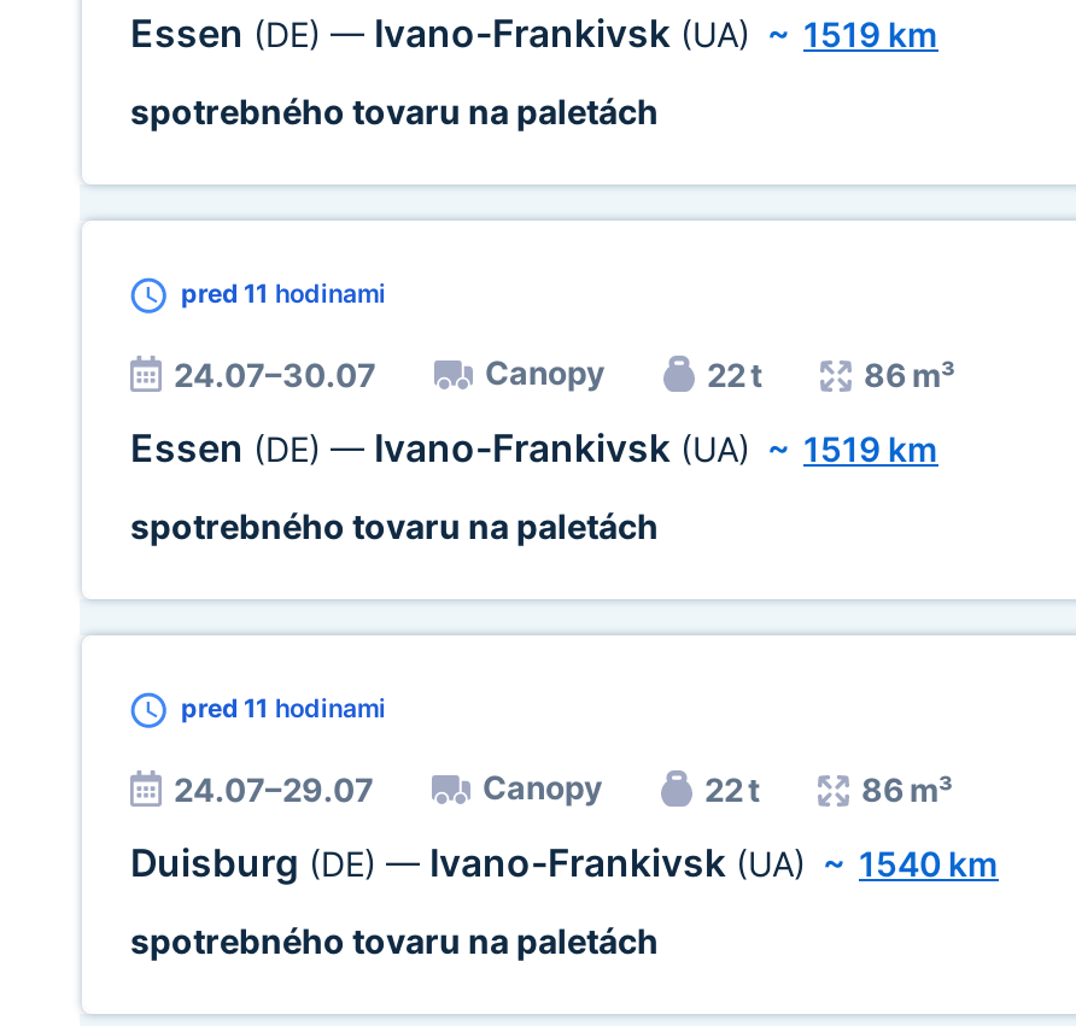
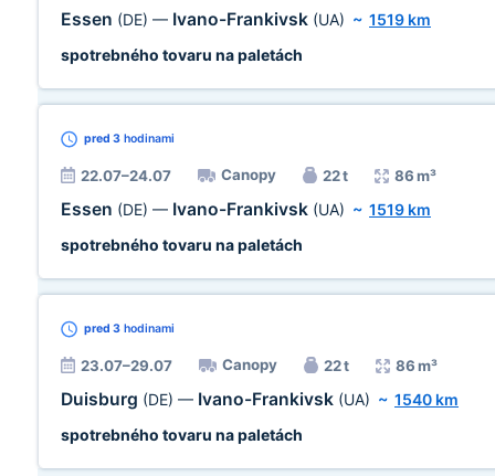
- pred 11 hodinami
+ pred 3 hodinami

- 24.07–30.07
+ 22.07–24.07

- pred 11 hodinami
+ pred 3 hodinami

- 24.07–29.07
+ 23.07–29.07
